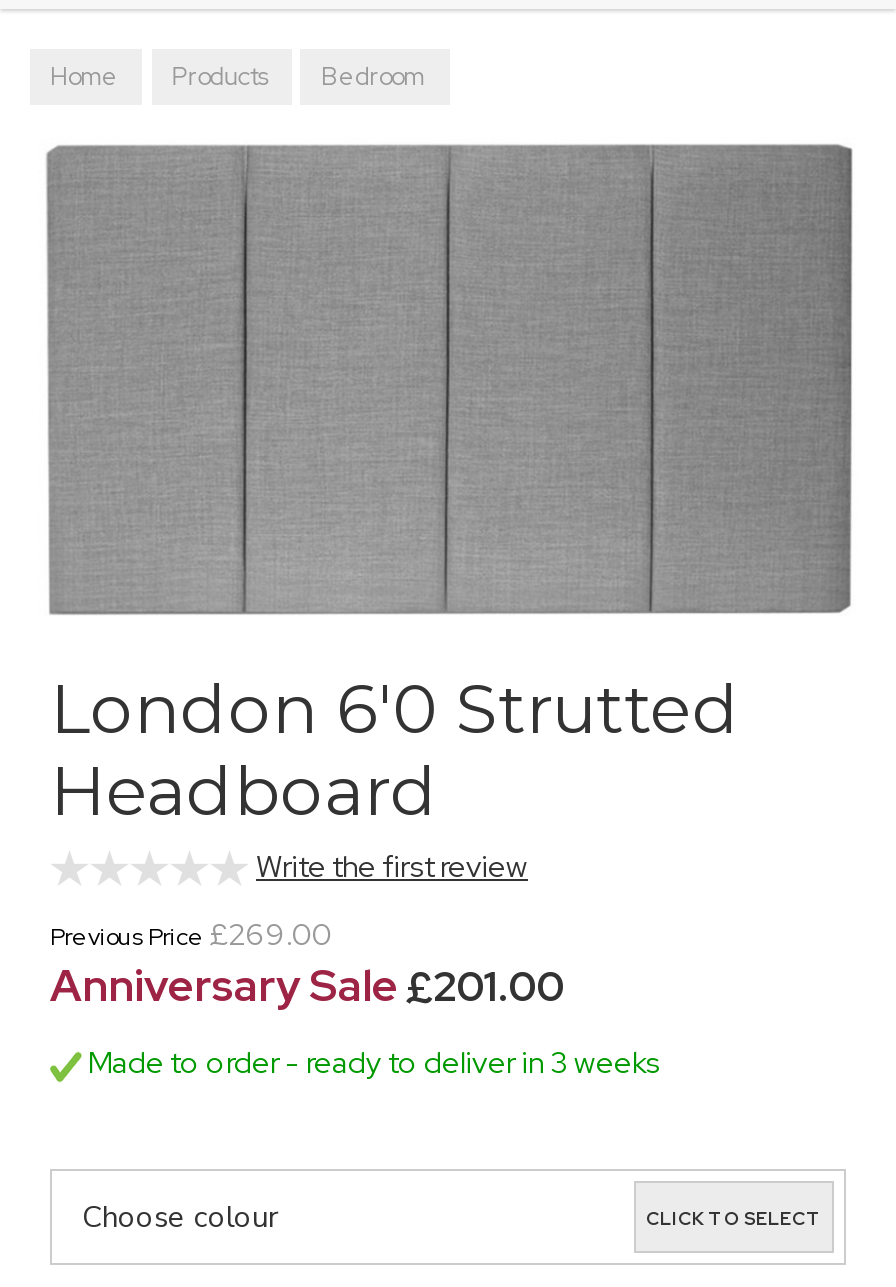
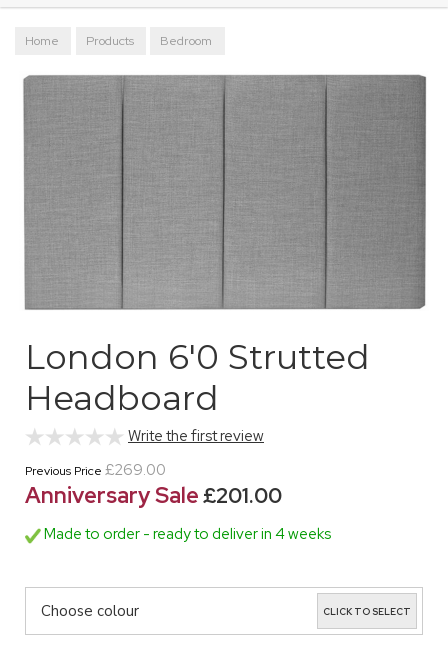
- Made to order - ready to deliver in 3 weeks
+ Made to order - ready to deliver in 4 weeks
